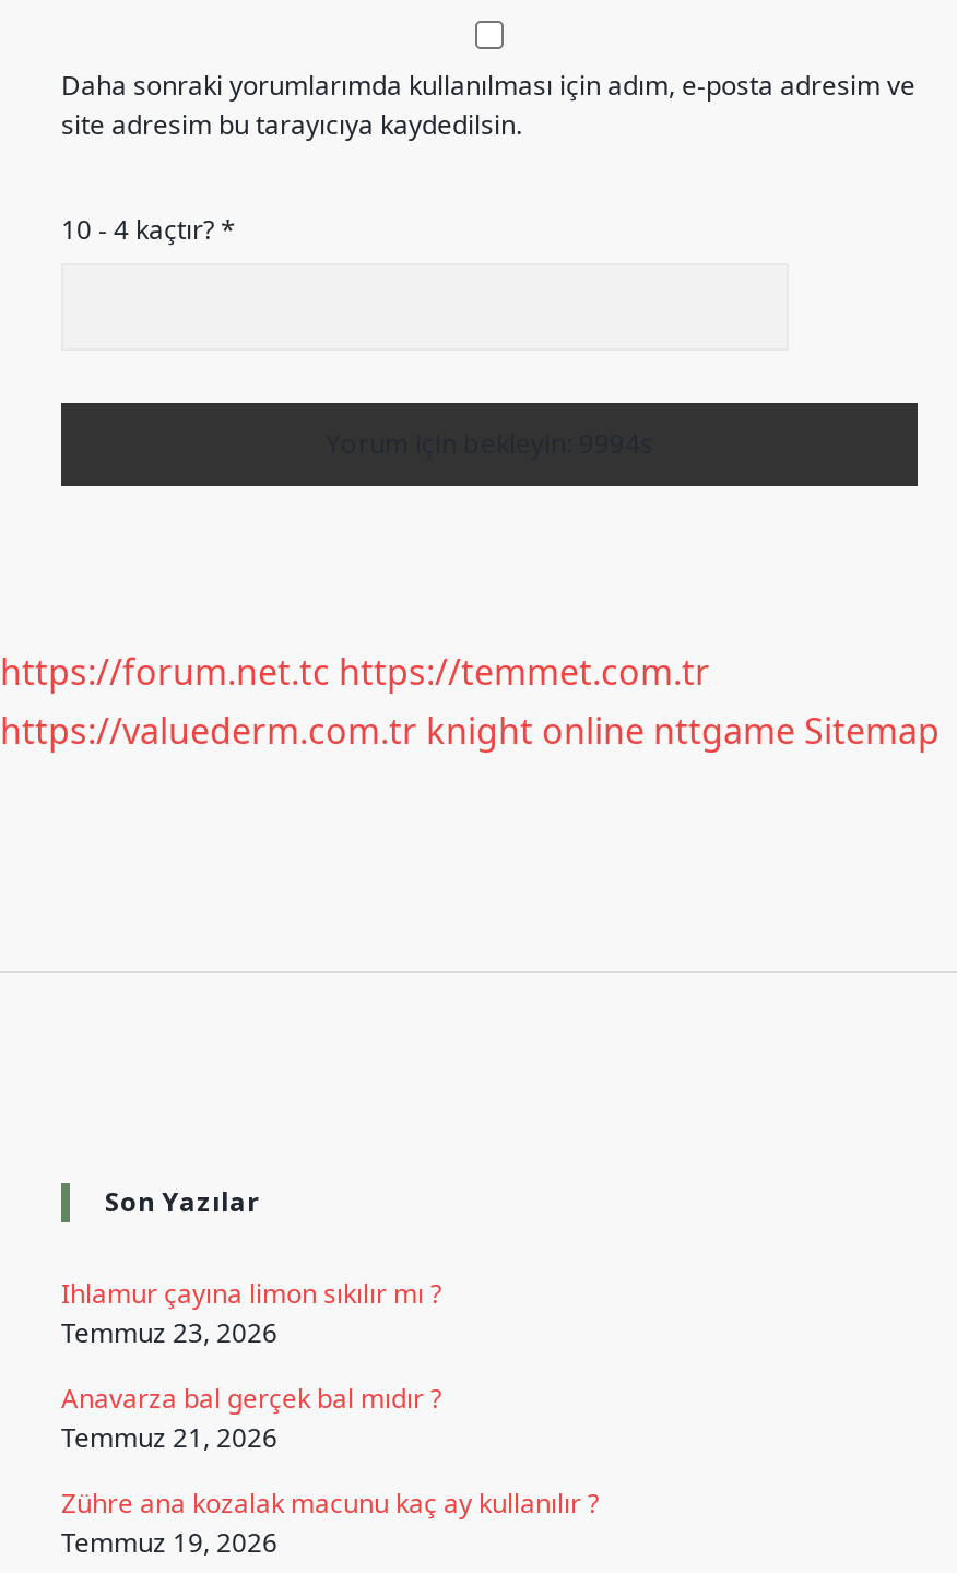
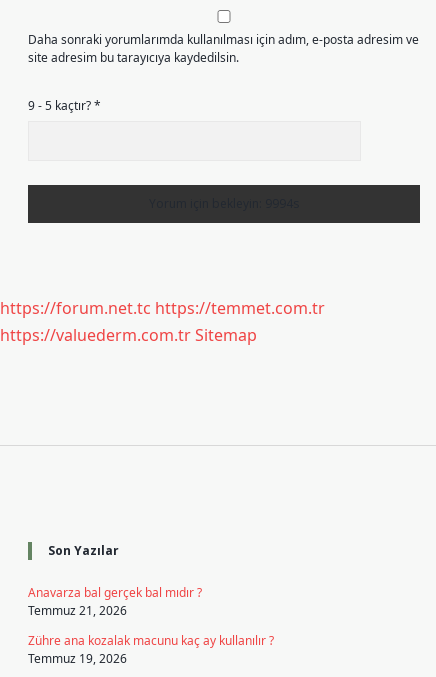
- 10 - 4 kaçtır? *
+ 9 - 5 kaçtır? *

- https://valuederm.com.tr knight online nttgame Sitemap
+ https://valuederm.com.tr Sitemap

- Ihlamur çayına limon sıkılır mı ?
- Temmuz 23, 2026
